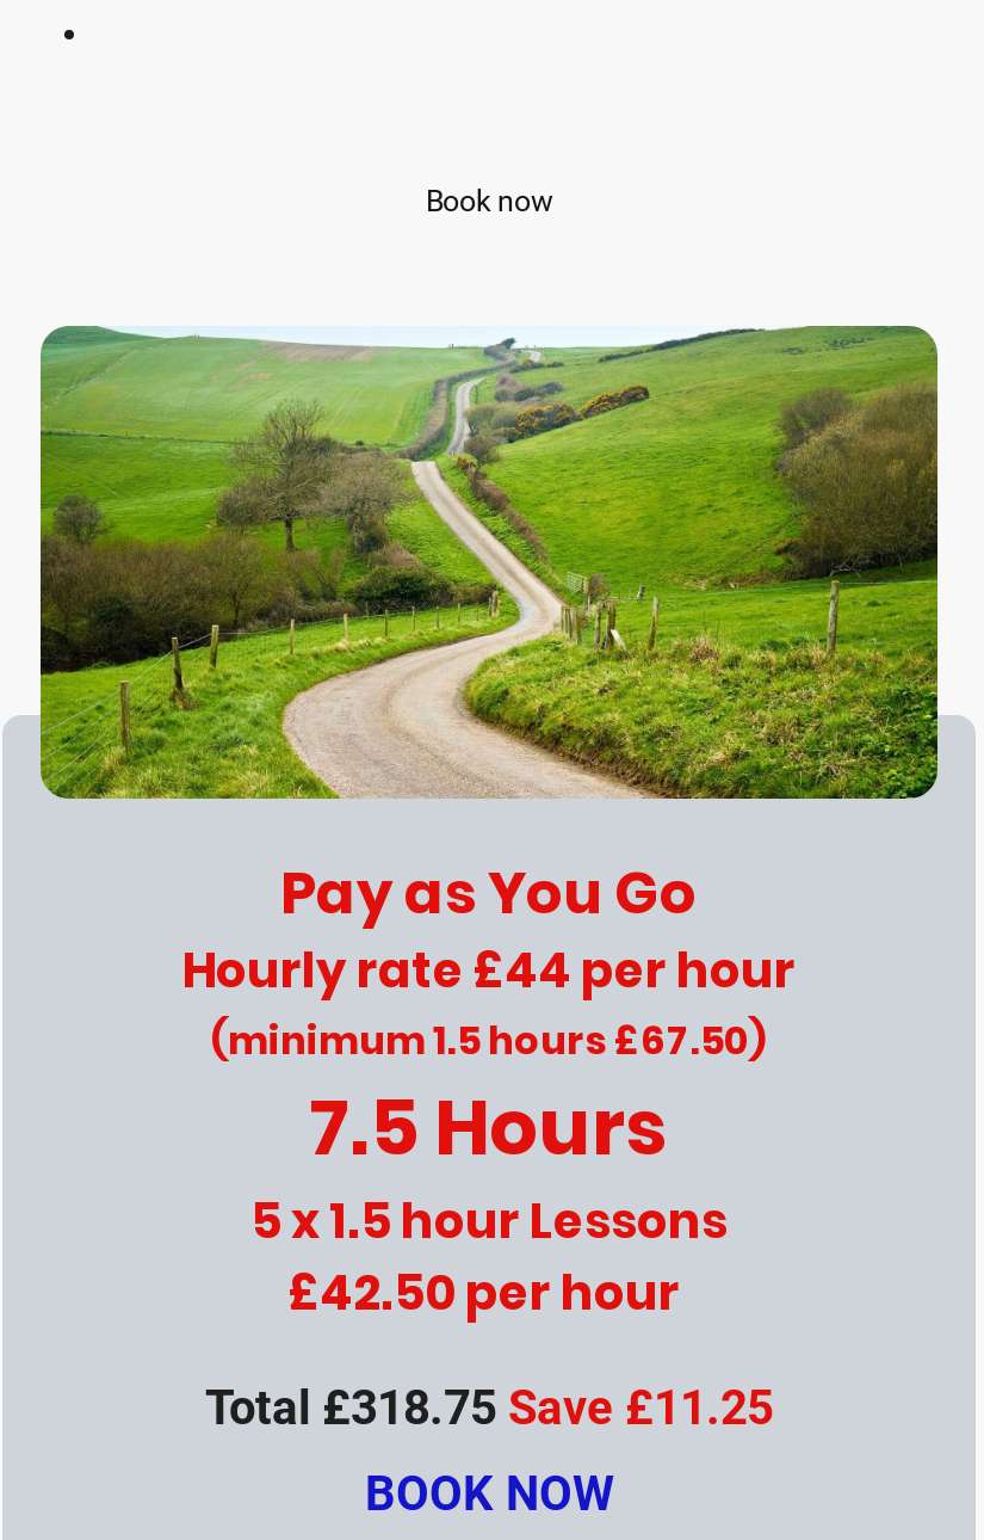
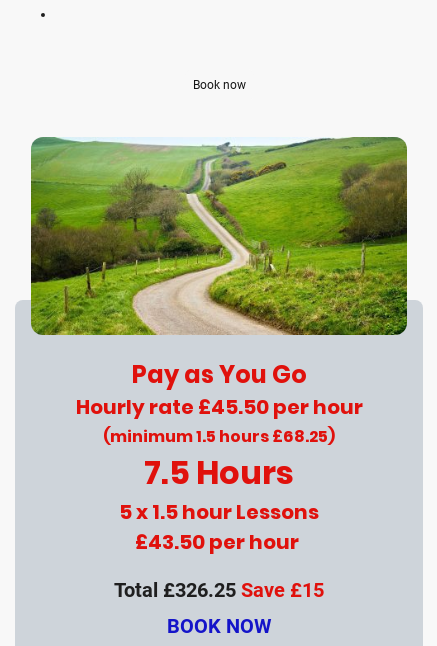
- Hourly rate £44 per hour
+ Hourly rate £45.50 per hour

- (minimum 1.5 hours £67.50)
+ (minimum 1.5 hours £68.25)

- £42.50 per hour
+ £43.50 per hour

- Total £318.75 Save £11.25
+ Total £326.25 Save £15
